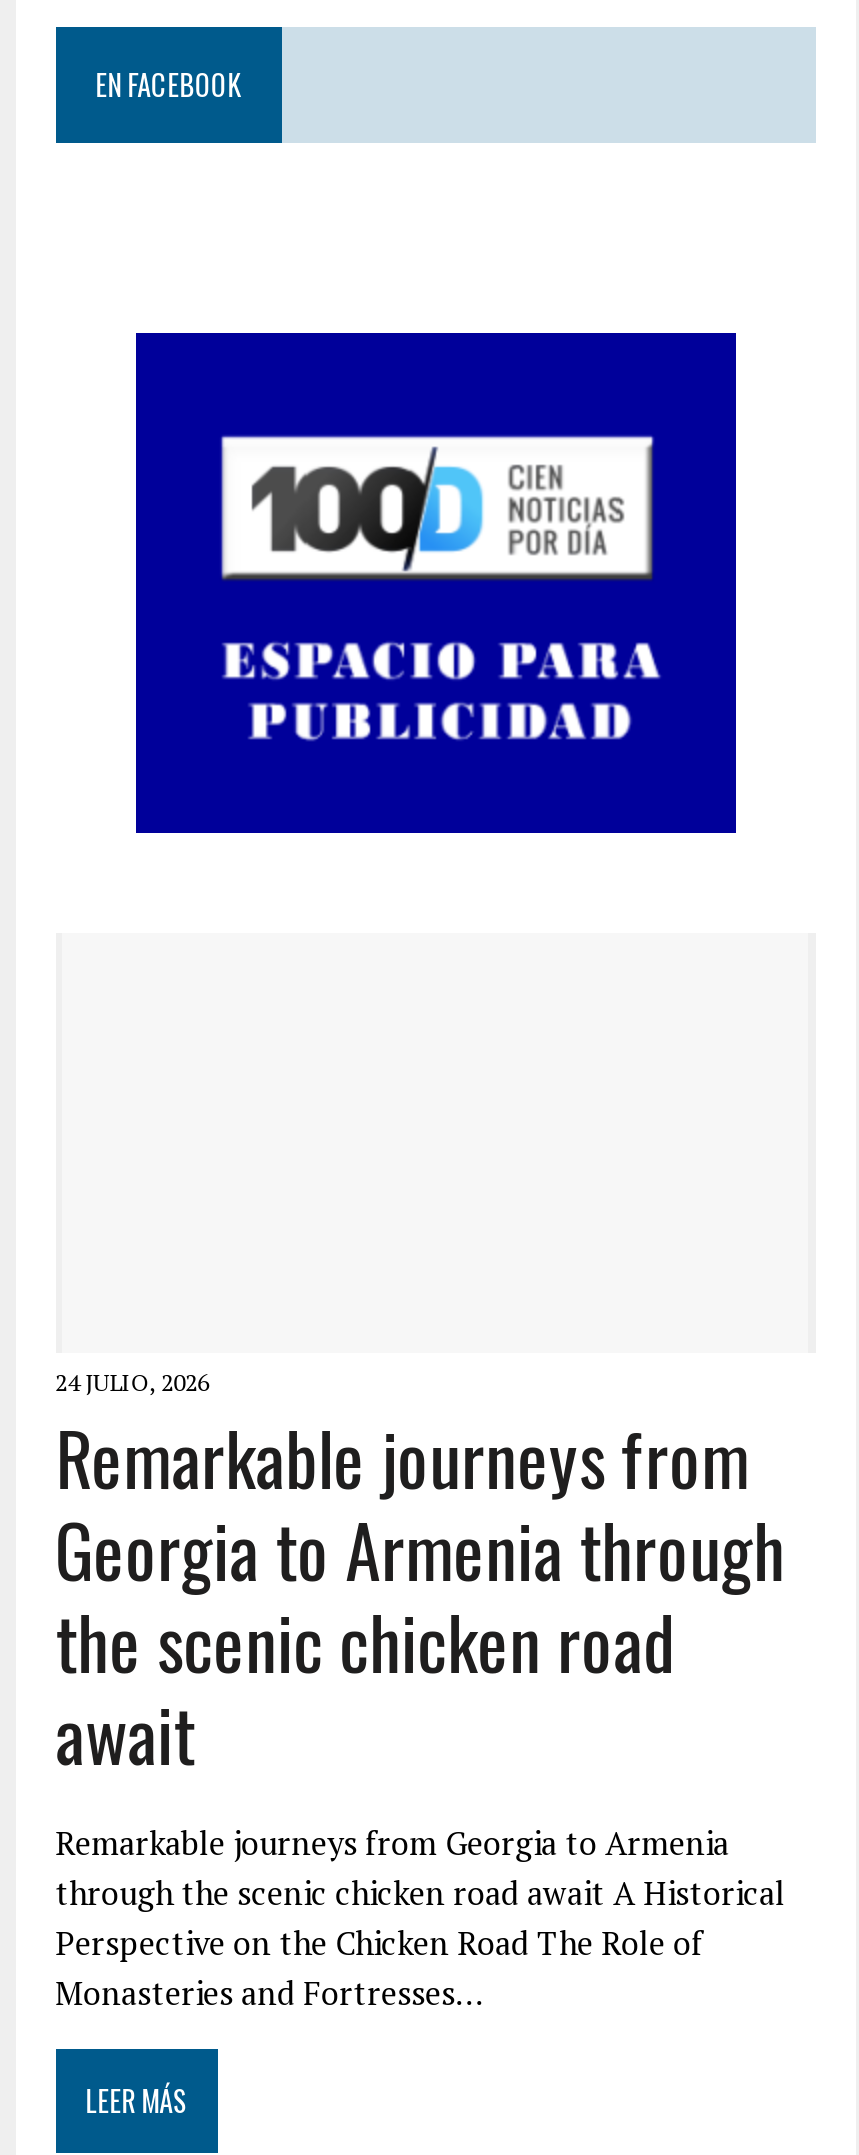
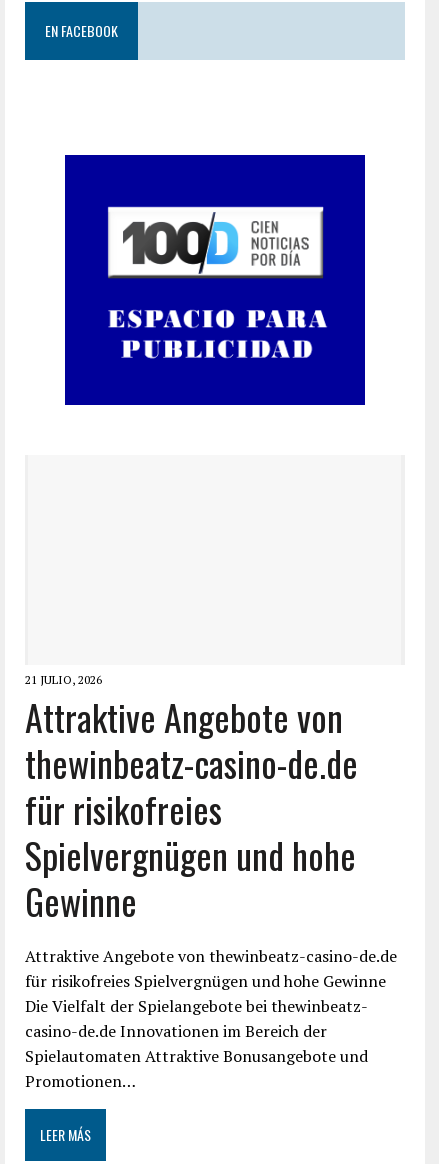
- 24 JULIO, 2026
- Remarkable journeys from
- Georgia to Armenia through
- the scenic chicken road
- await
- Remarkable journeys from Georgia to Armenia
- through the scenic chicken road await A Historical
- Perspective on the Chicken Road The Role of
- Monasteries and Fortresses…
+ 21 JULIO, 2026
+ Attraktive Angebote von
+ thewinbeatz-casino-de.de
+ für risikofreies
+ Spielvergnügen und hohe
+ Gewinne
+ Attraktive Angebote von thewinbeatz-casino-de.de
+ für risikofreies Spielvergnügen und hohe Gewinne
+ Die Vielfalt der Spielangebote bei thewinbeatz-
+ casino-de.de Innovationen im Bereich der
+ Spielautomaten Attraktive Bonusangebote und
+ Promotionen…
